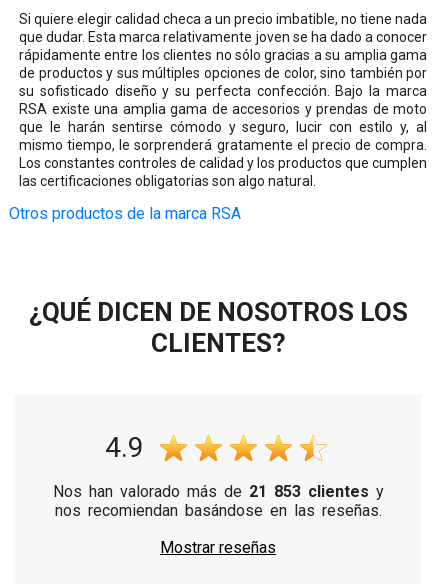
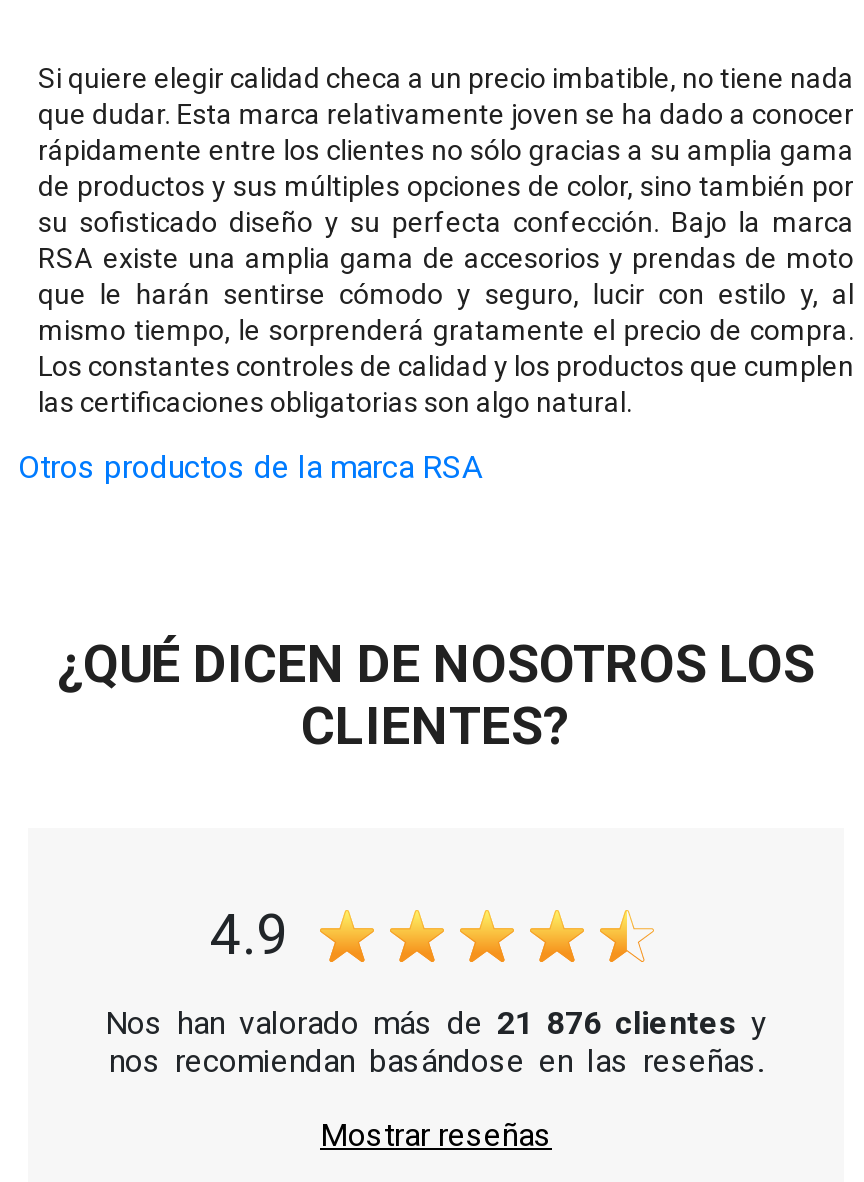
- Nos han valorado más de 21 853 clientes y
+ Nos han valorado más de 21 876 clientes y
